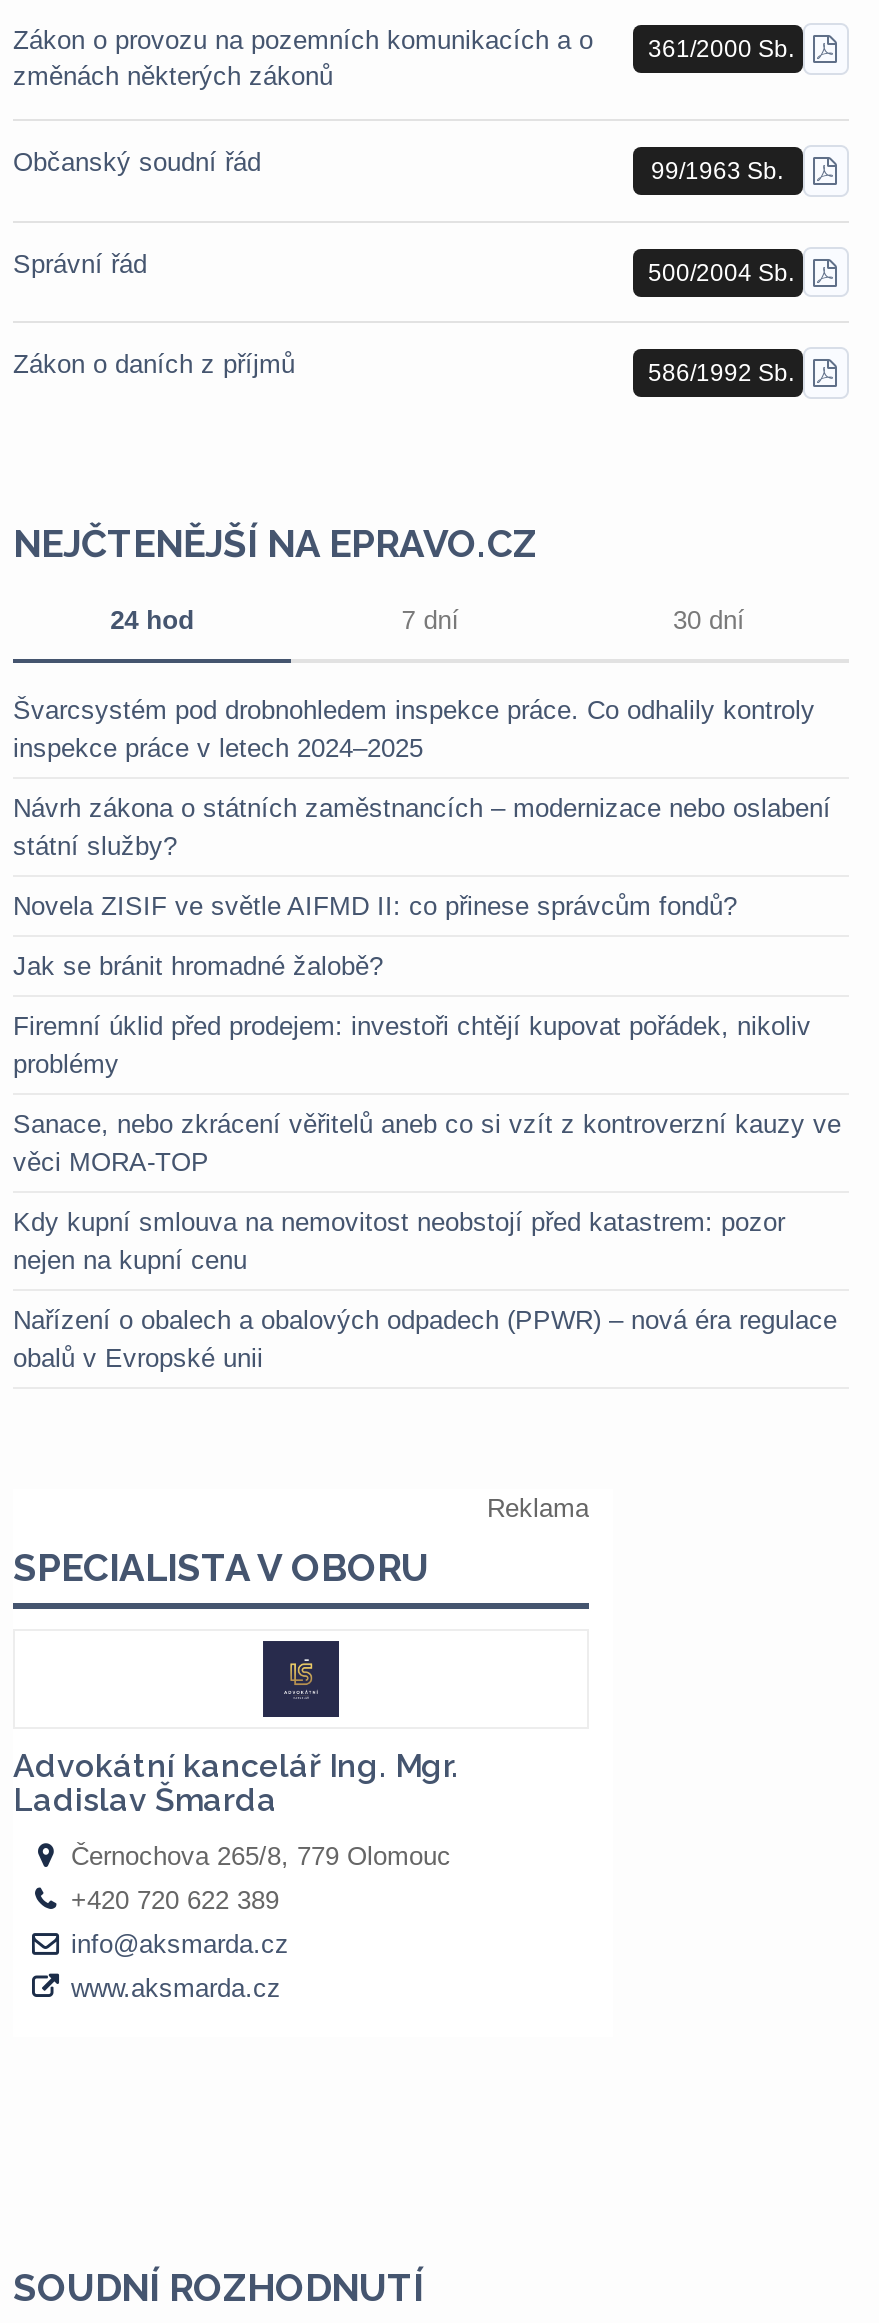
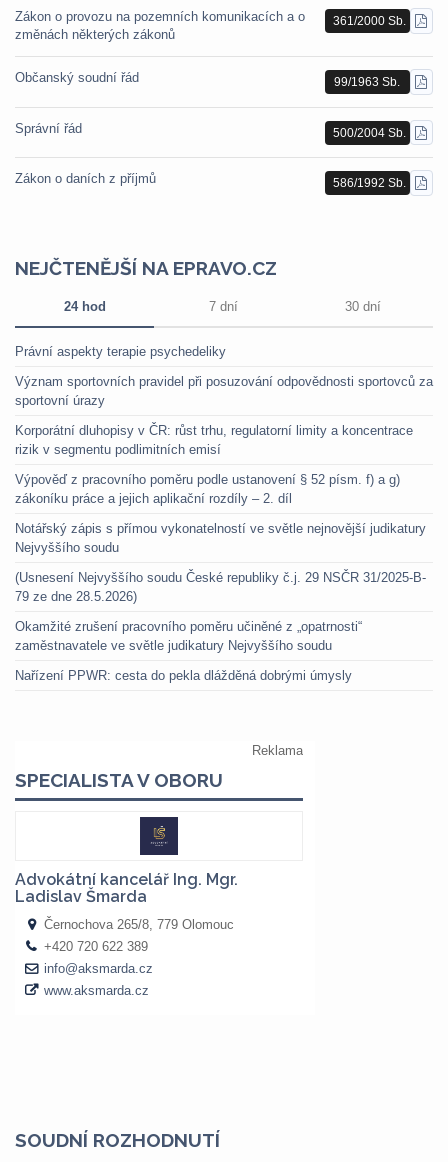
- Švarcsystém pod drobnohledem inspekce práce. Co odhalily kontroly
- inspekce práce v letech 2024–2025
+ Právní aspekty terapie psychedeliky

- Návrh zákona o státních zaměstnancích – modernizace nebo oslabení
- státní služby?
+ Význam sportovních pravidel při posuzování odpovědnosti sportovců za
+ sportovní úrazy

- Novela ZISIF ve světle AIFMD II: co přinese správcům fondů?
+ Korporátní dluhopisy v ČR: růst trhu, regulatorní limity a koncentrace
+ rizik v segmentu podlimitních emisí

- Jak se bránit hromadné žalobě?
+ Výpověď z pracovního poměru podle ustanovení § 52 písm. f) a g)
+ zákoníku práce a jejich aplikační rozdíly – 2. díl

- Firemní úklid před prodejem: investoři chtějí kupovat pořádek, nikoliv
- problémy
+ Notářský zápis s přímou vykonatelností ve světle nejnovější judikatury
+ Nejvyššího soudu

- Sanace, nebo zkrácení věřitelů aneb co si vzít z kontroverzní kauzy ve
- věci MORA-TOP
+ (Usnesení Nejvyššího soudu České republiky č.j. 29 NSČR 31/2025-B-
+ 79 ze dne 28.5.2026)

- Kdy kupní smlouva na nemovitost neobstojí před katastrem: pozor
- nejen na kupní cenu
+ Okamžité zrušení pracovního poměru učiněné z „opatrnosti“
+ zaměstnavatele ve světle judikatury Nejvyššího soudu

- Nařízení o obalech a obalových odpadech (PPWR) – nová éra regulace
- obalů v Evropské unii
+ Nařízení PPWR: cesta do pekla dlážděná dobrými úmysly
